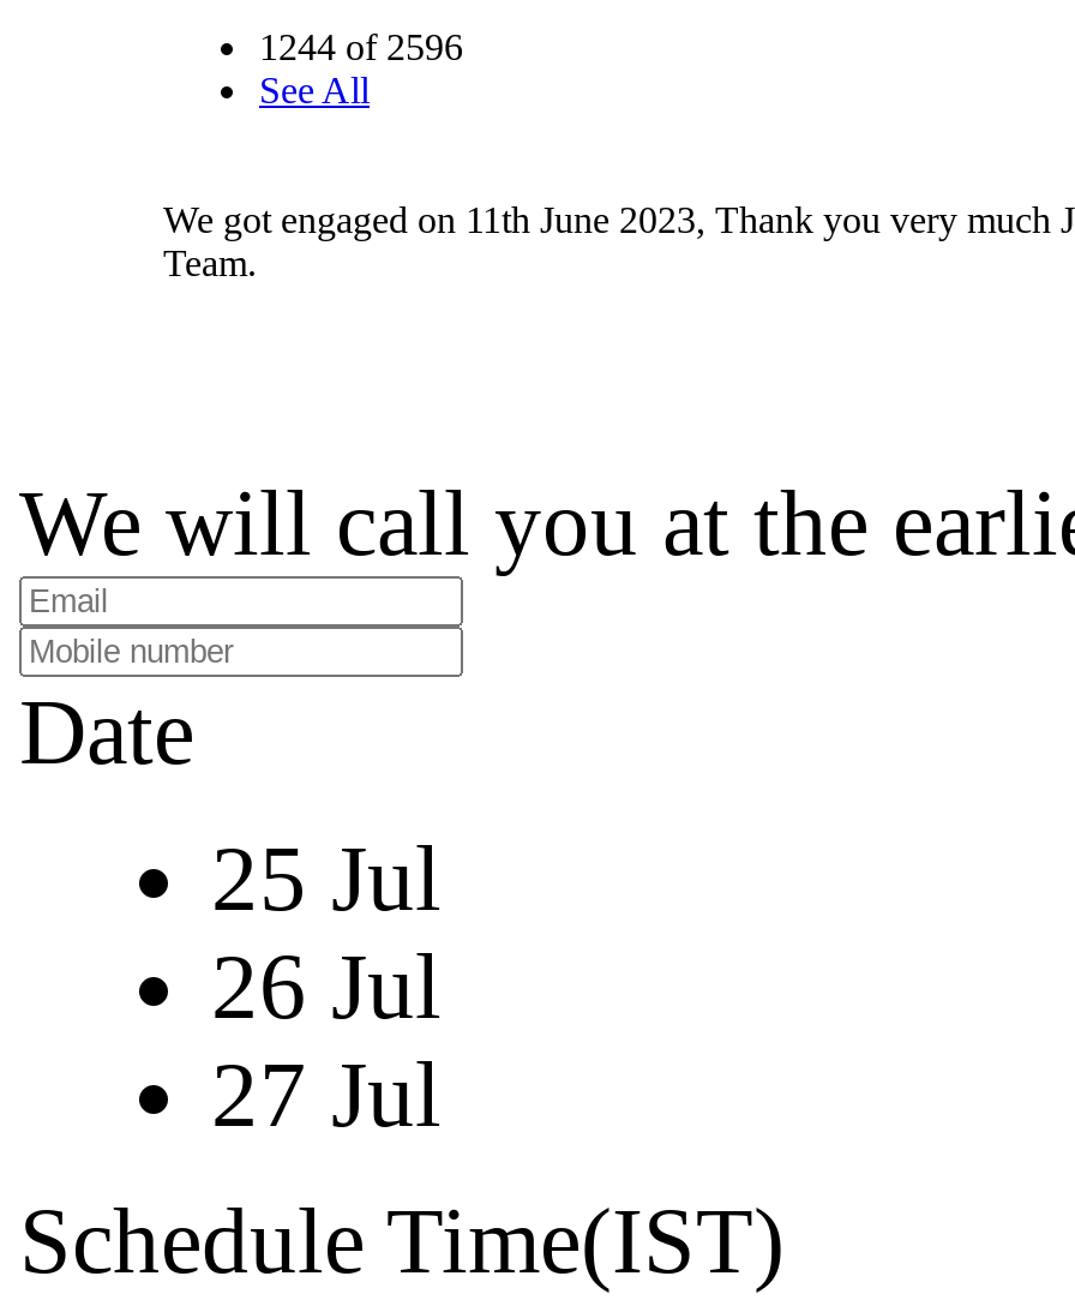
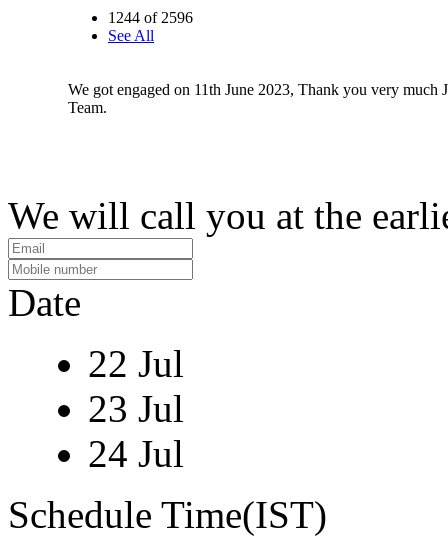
- 25 Jul
+ 22 Jul

- 26 Jul
+ 23 Jul

- 27 Jul
+ 24 Jul
